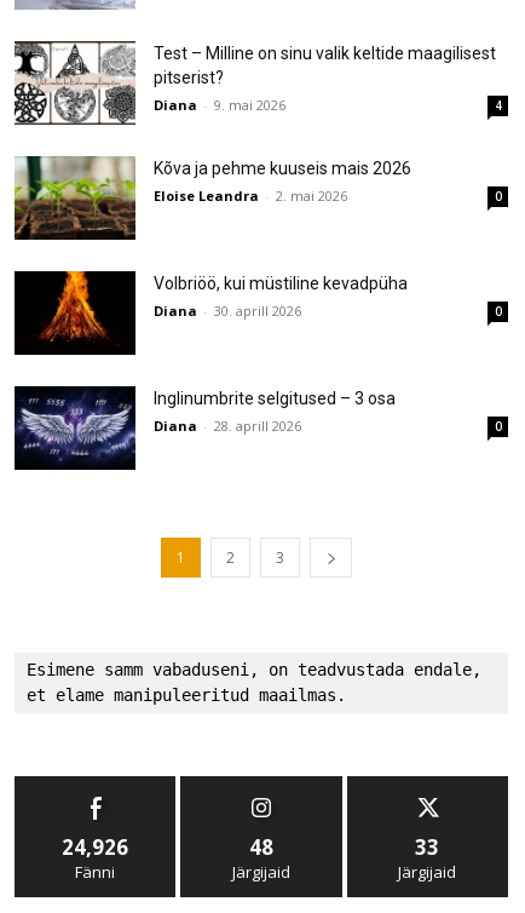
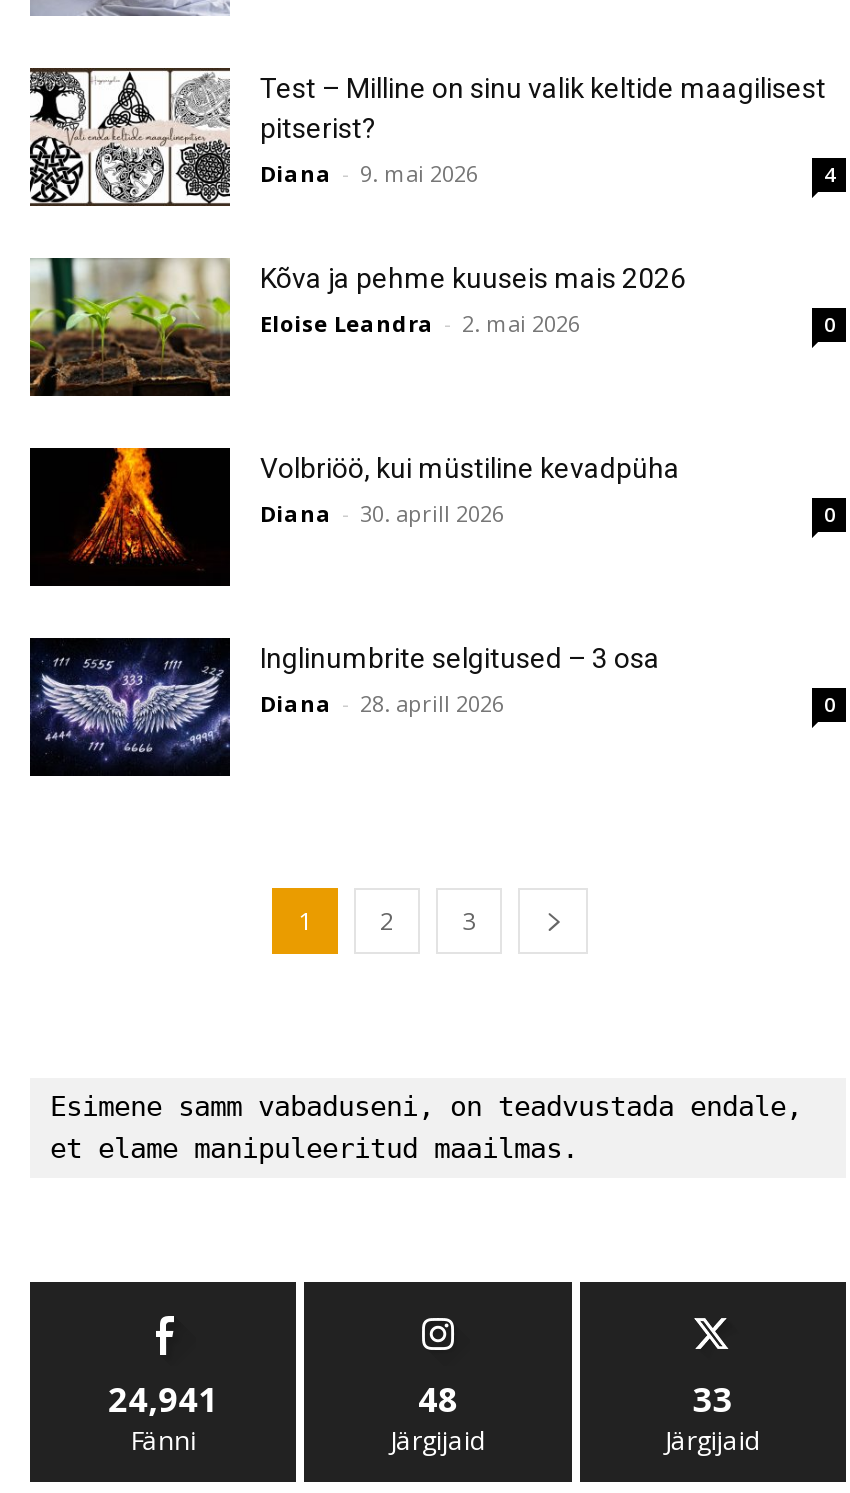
- 24,926
+ 24,941
